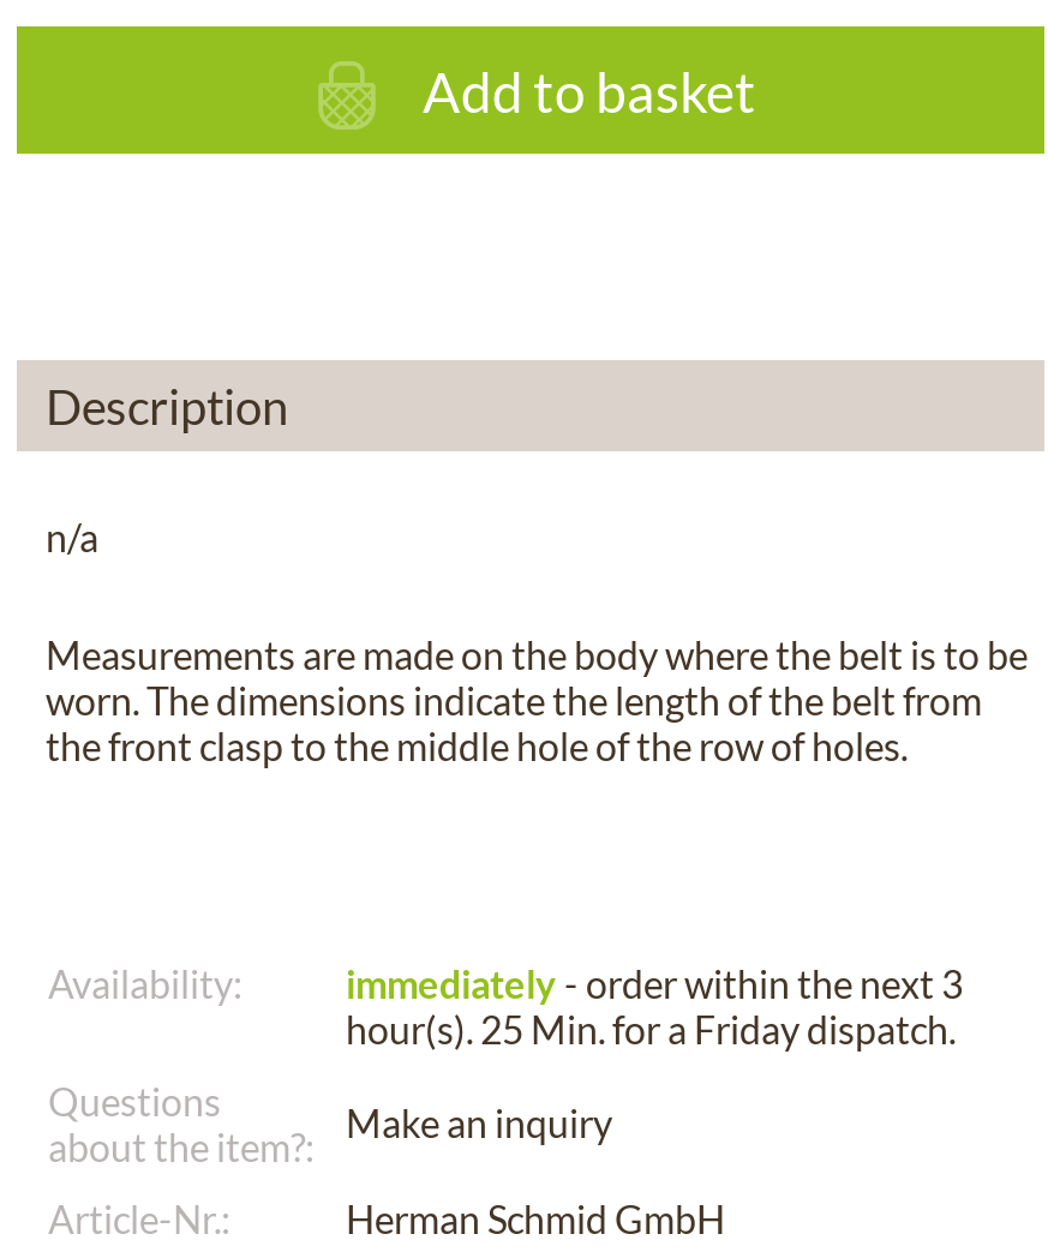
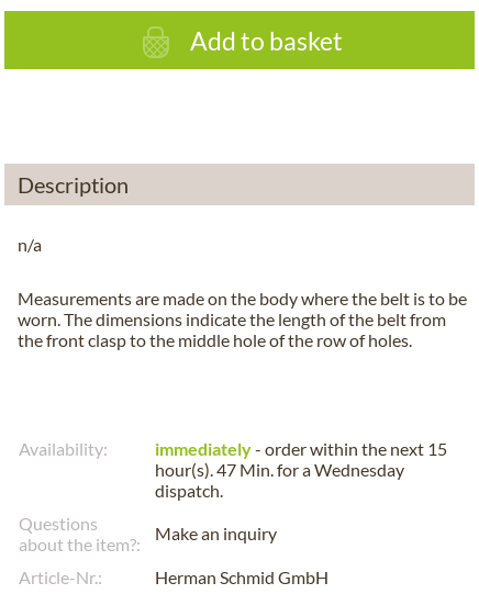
- immediately - order within the next 3
- hour(s). 25 Min. for a Friday dispatch.
+ immediately - order within the next 15
+ hour(s). 47 Min.for a Wednesday
+ dispatch.
